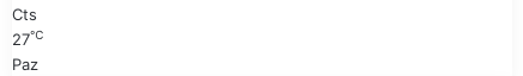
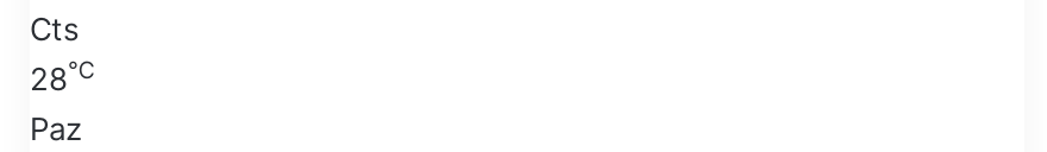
- 27℃
+ 28℃
